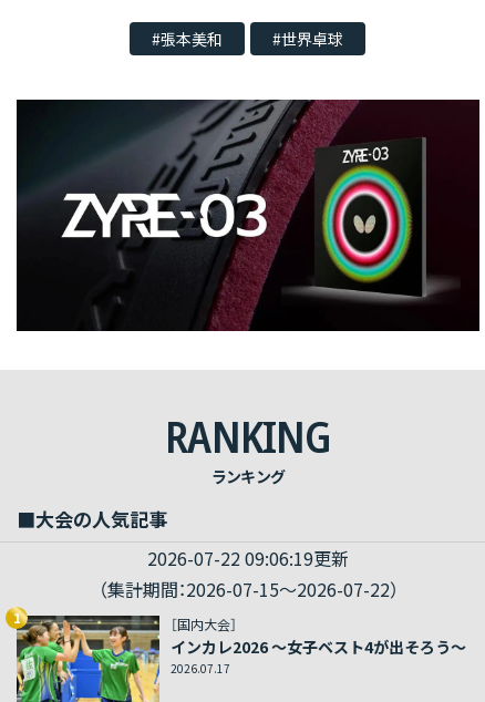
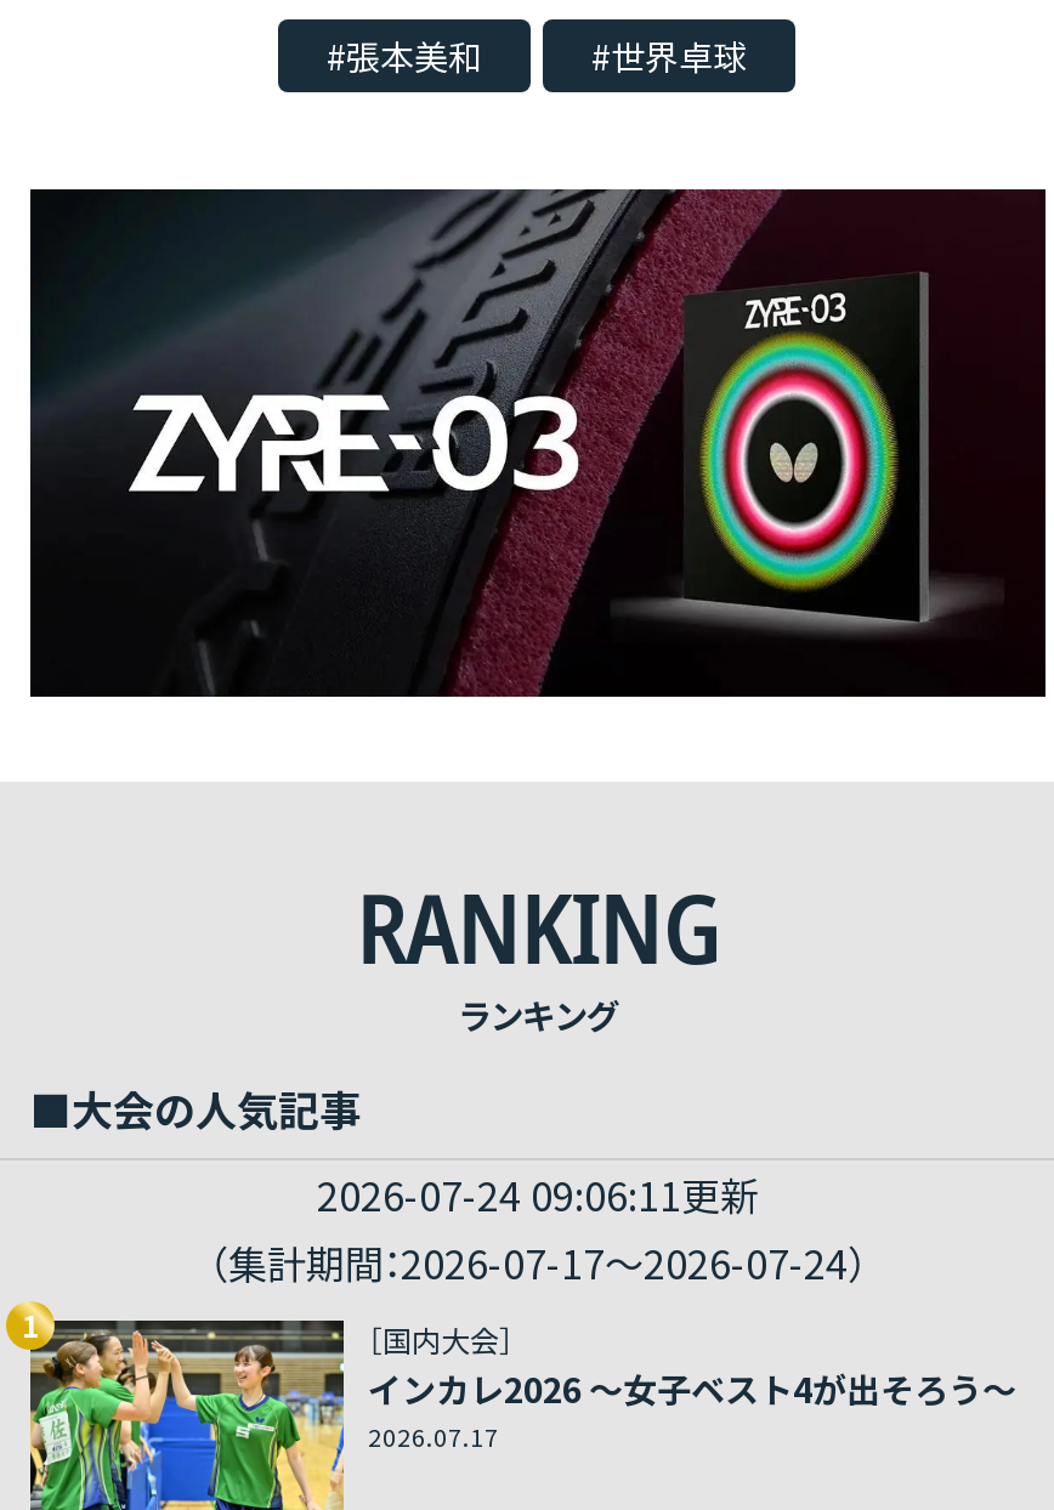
- 2026-07-22 09:06:19更新
+ 2026-07-24 09:06:11更新

- （集計期間：2026-07-15～2026-07-22）
+ （集計期間：2026-07-17～2026-07-24）
